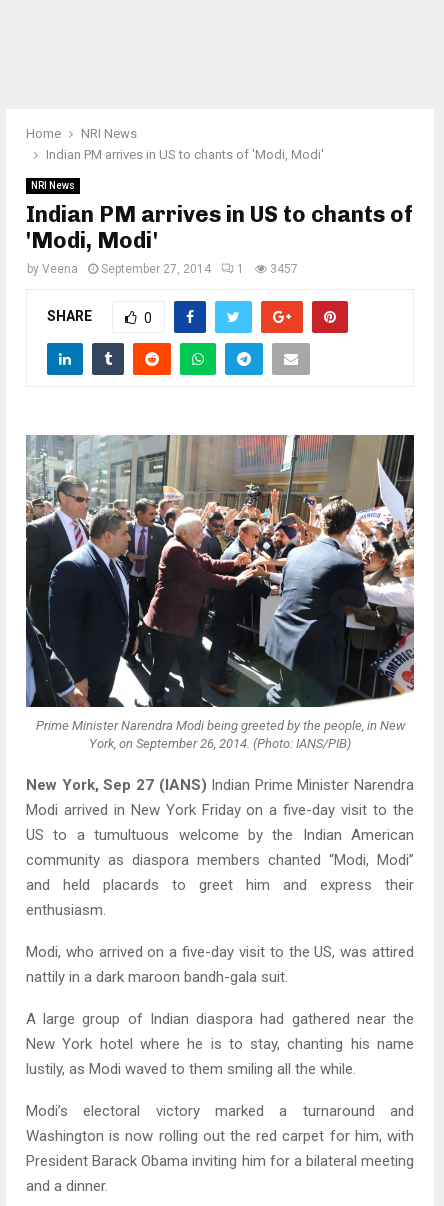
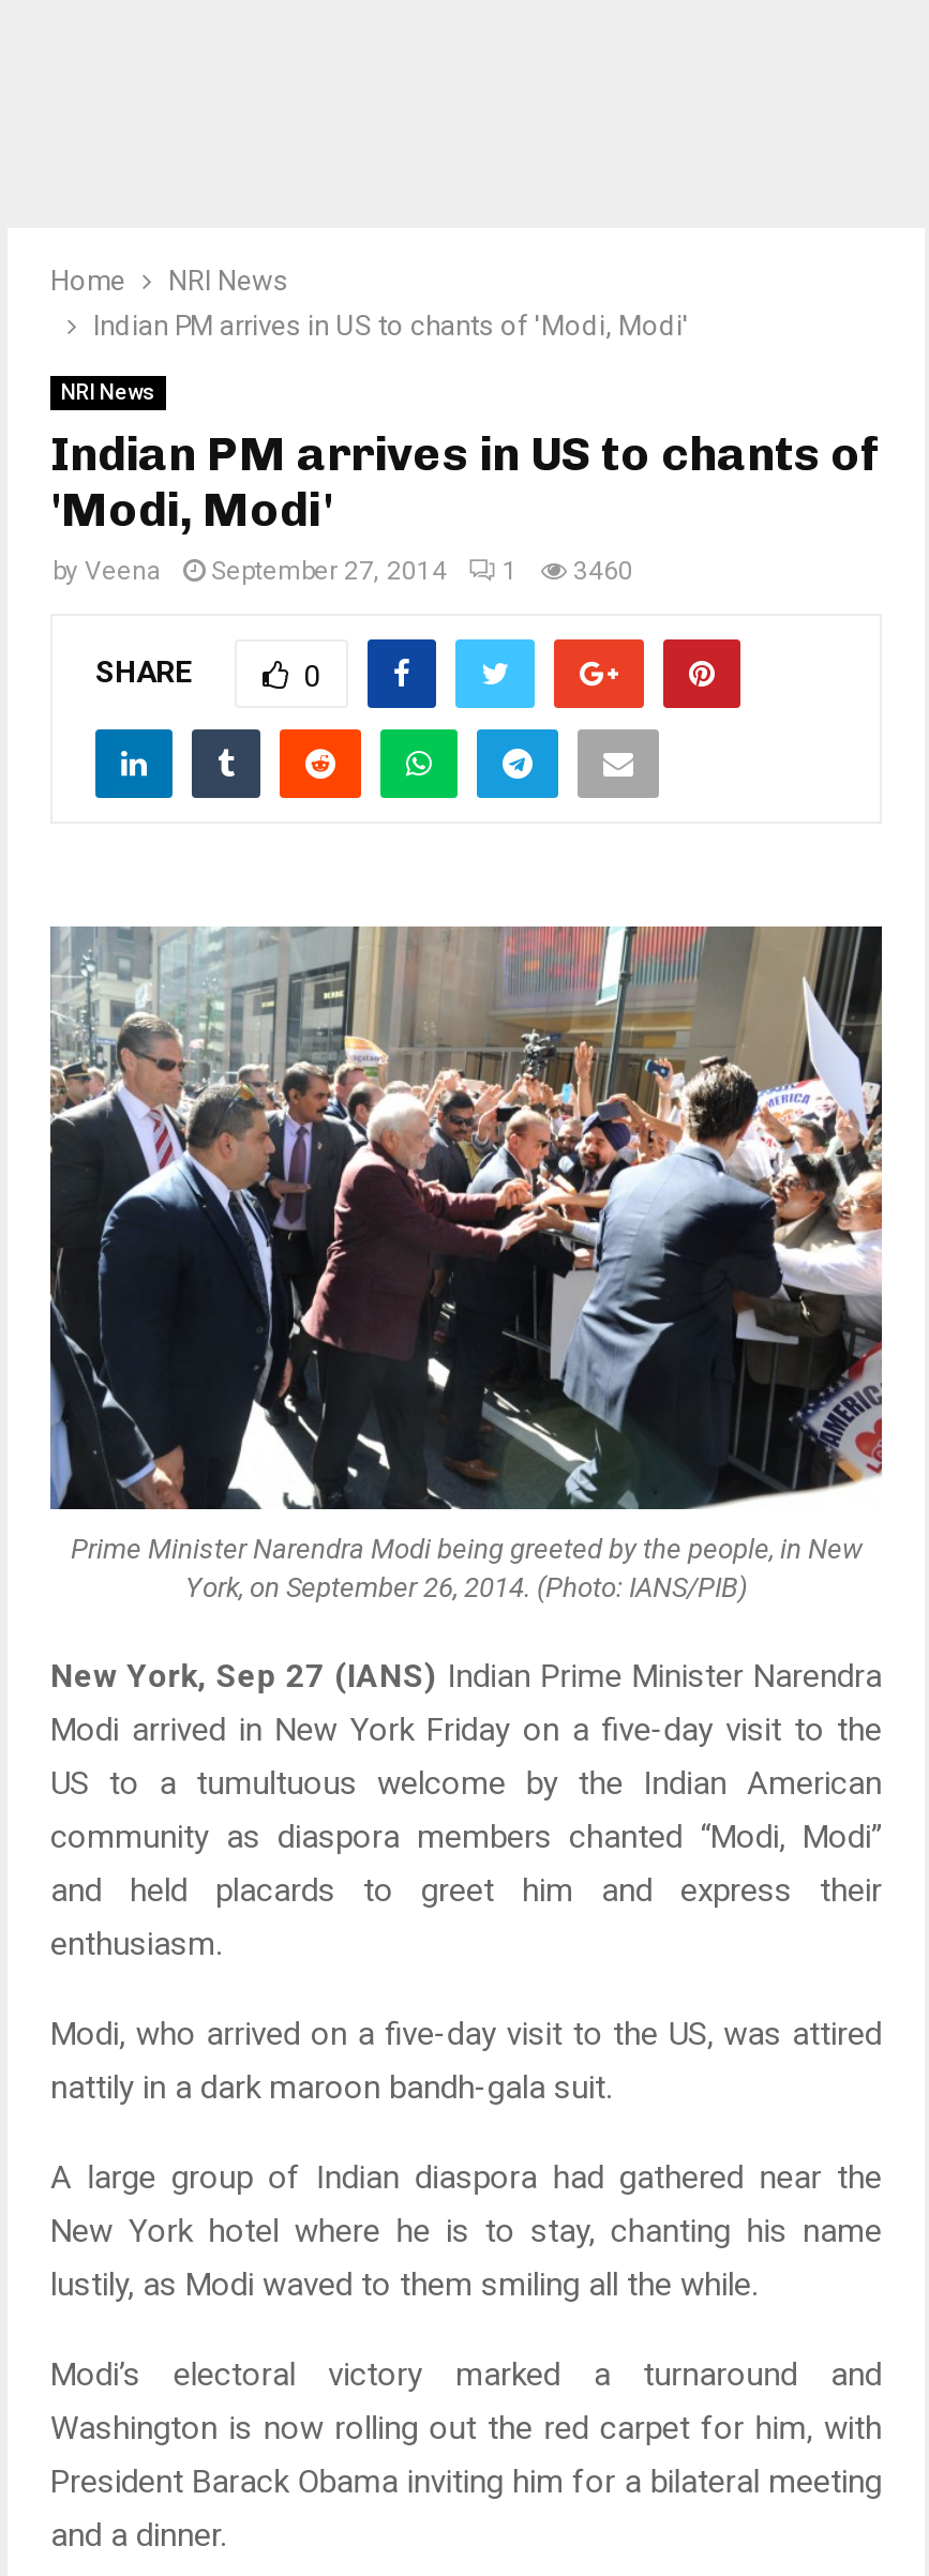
- by Veena September 27, 2014 1 3457
+ by Veena September 27, 2014 1 3460
